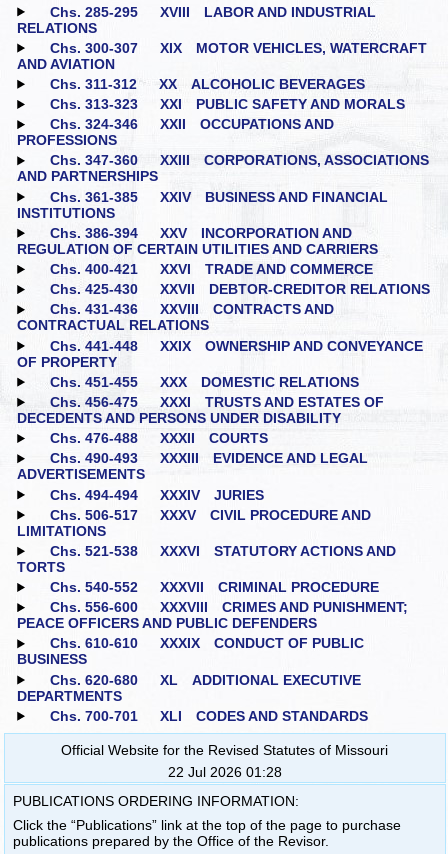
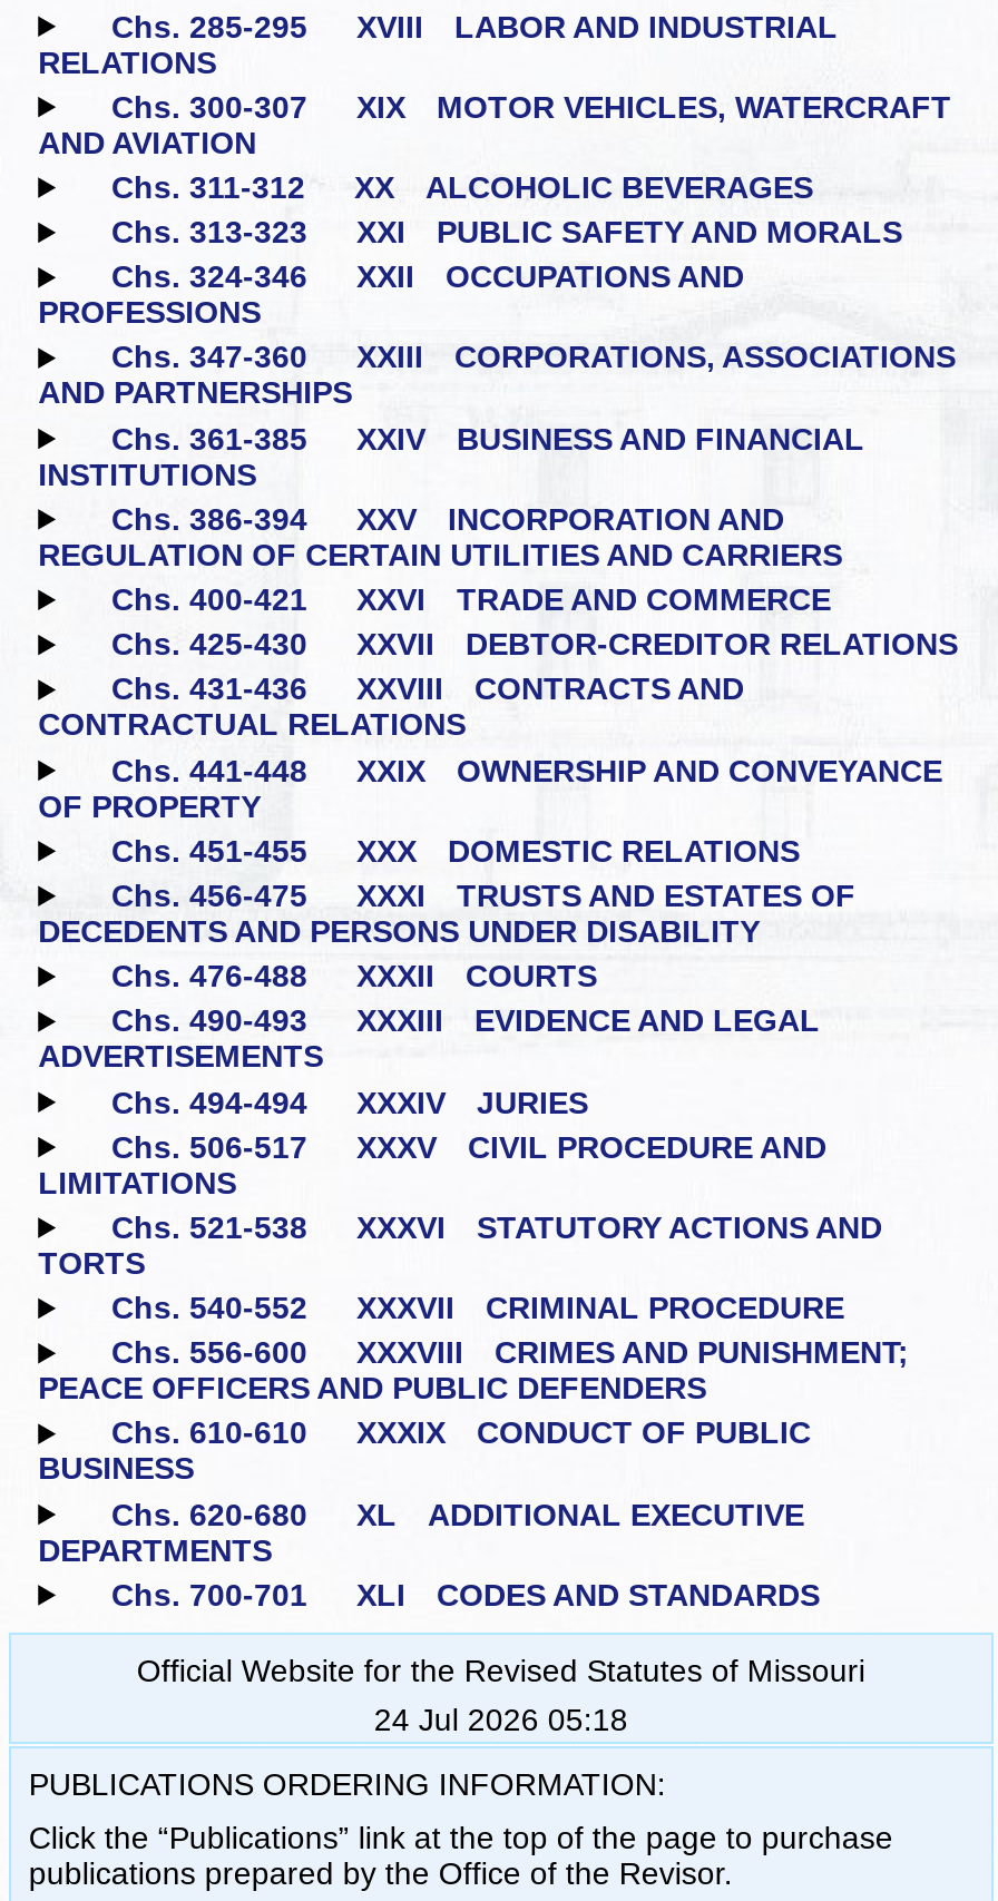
- 22 Jul 2026 01:28
+ 24 Jul 2026 05:18
